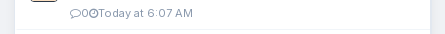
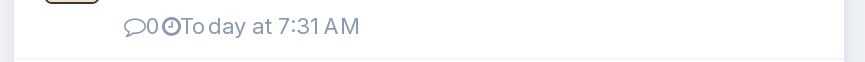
- 0 Today at 6:07 AM
+ 0 Today at 7:31 AM
